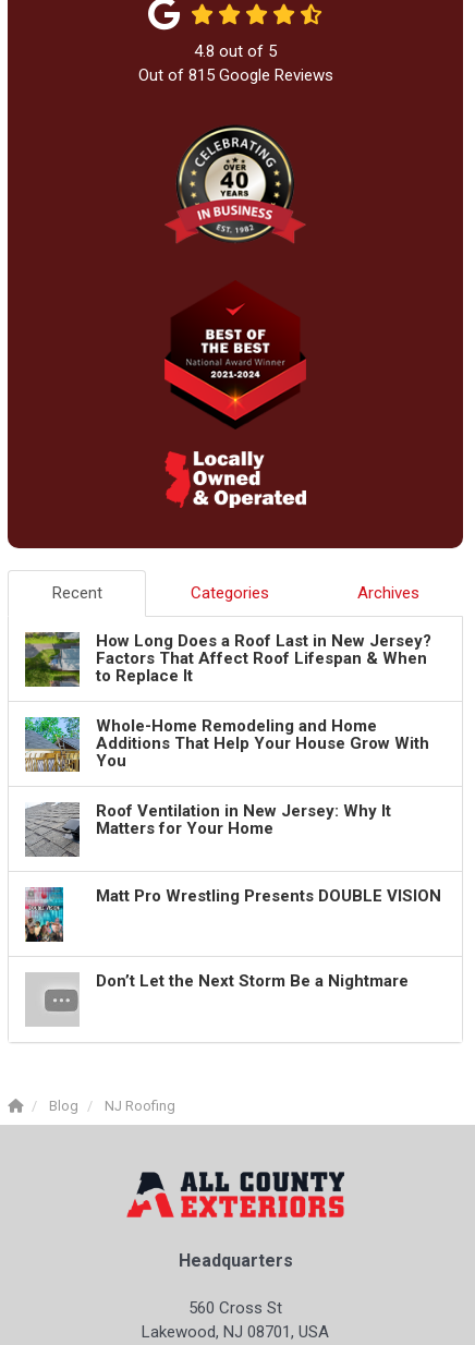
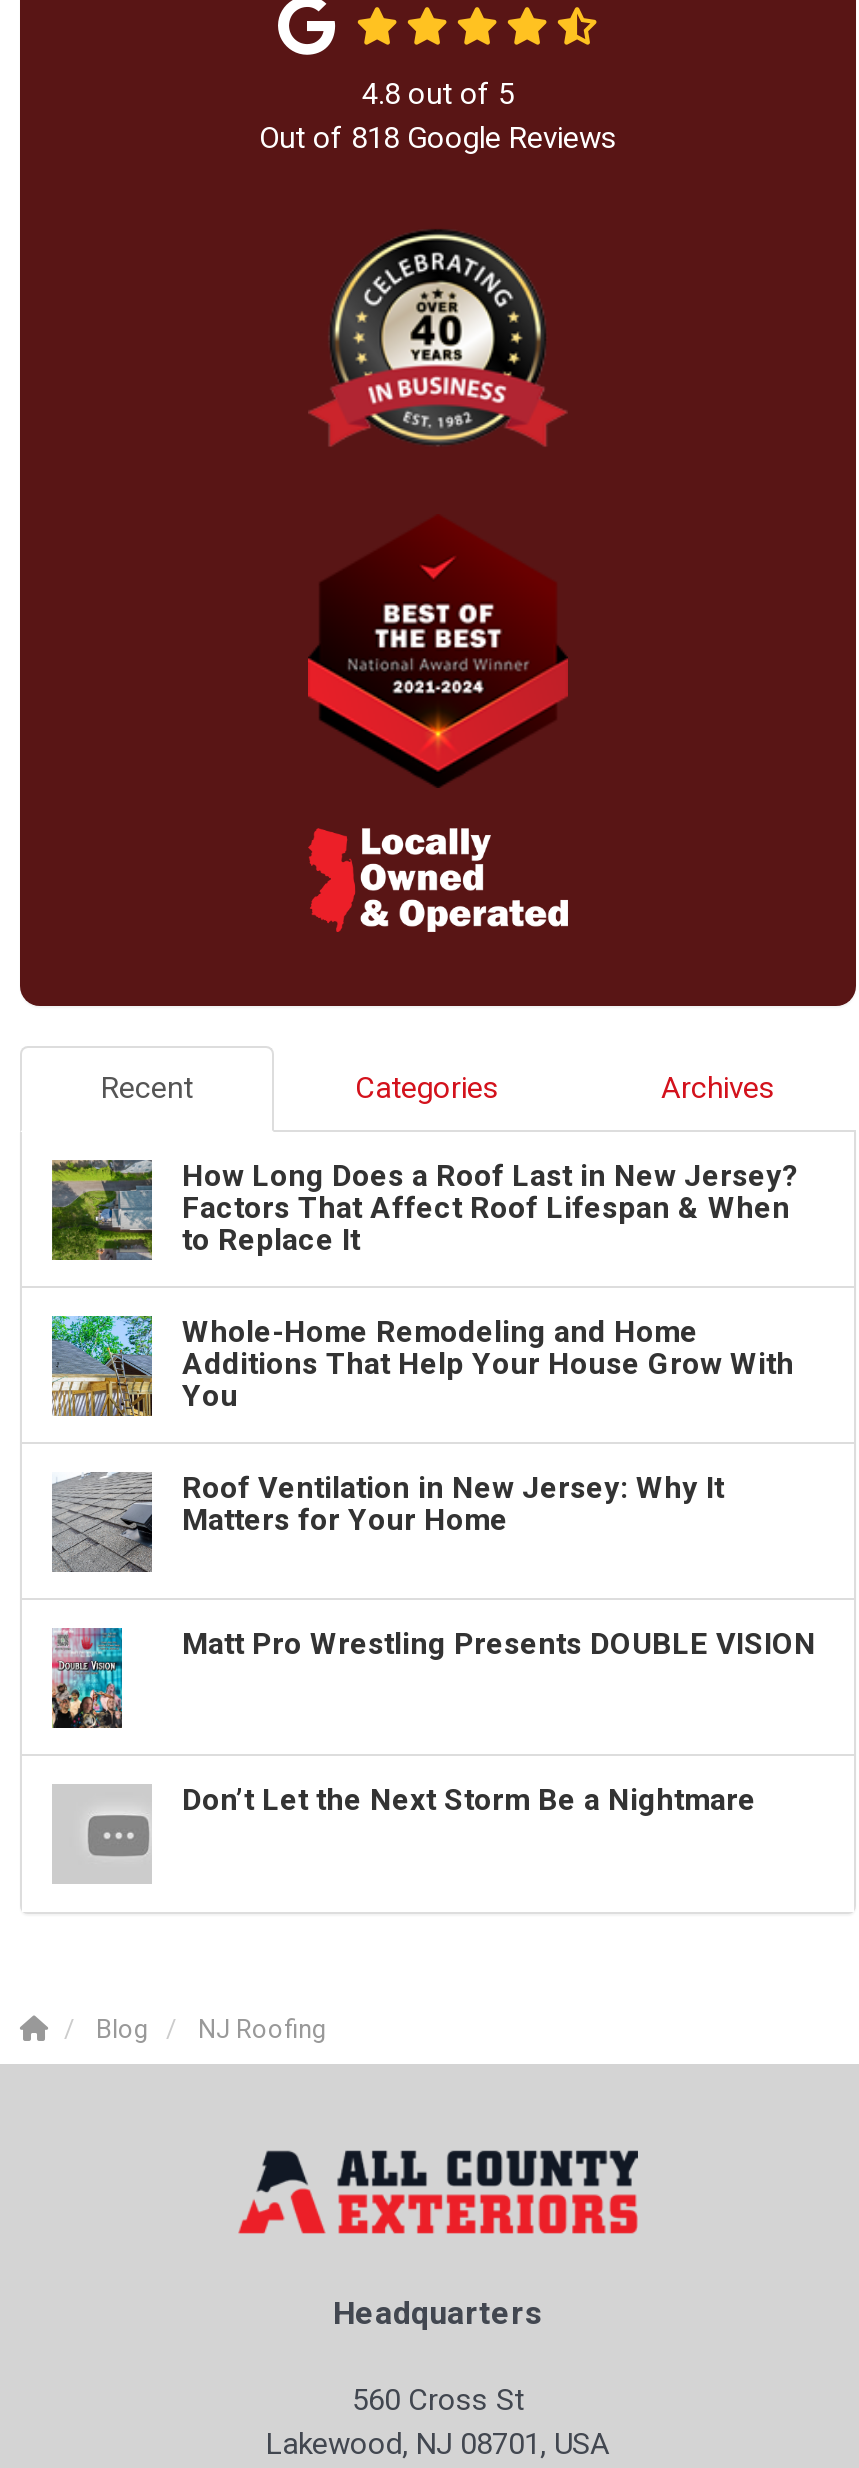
- Out of 815 Google Reviews
+ Out of 818 Google Reviews
